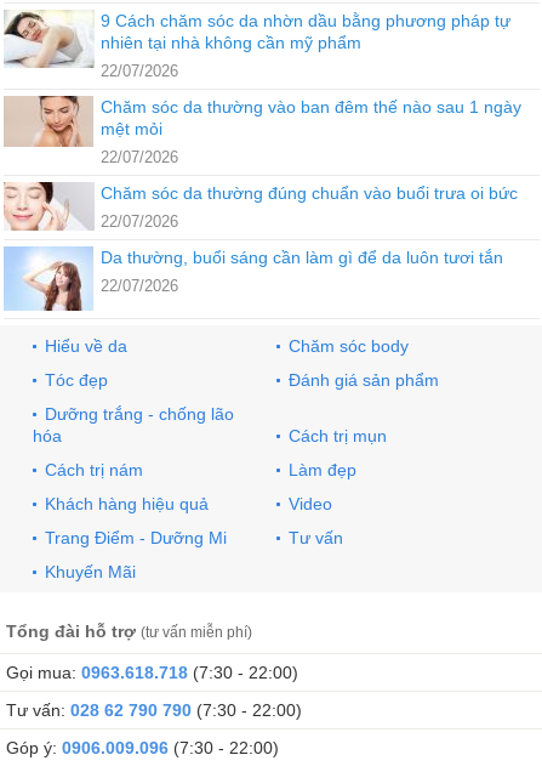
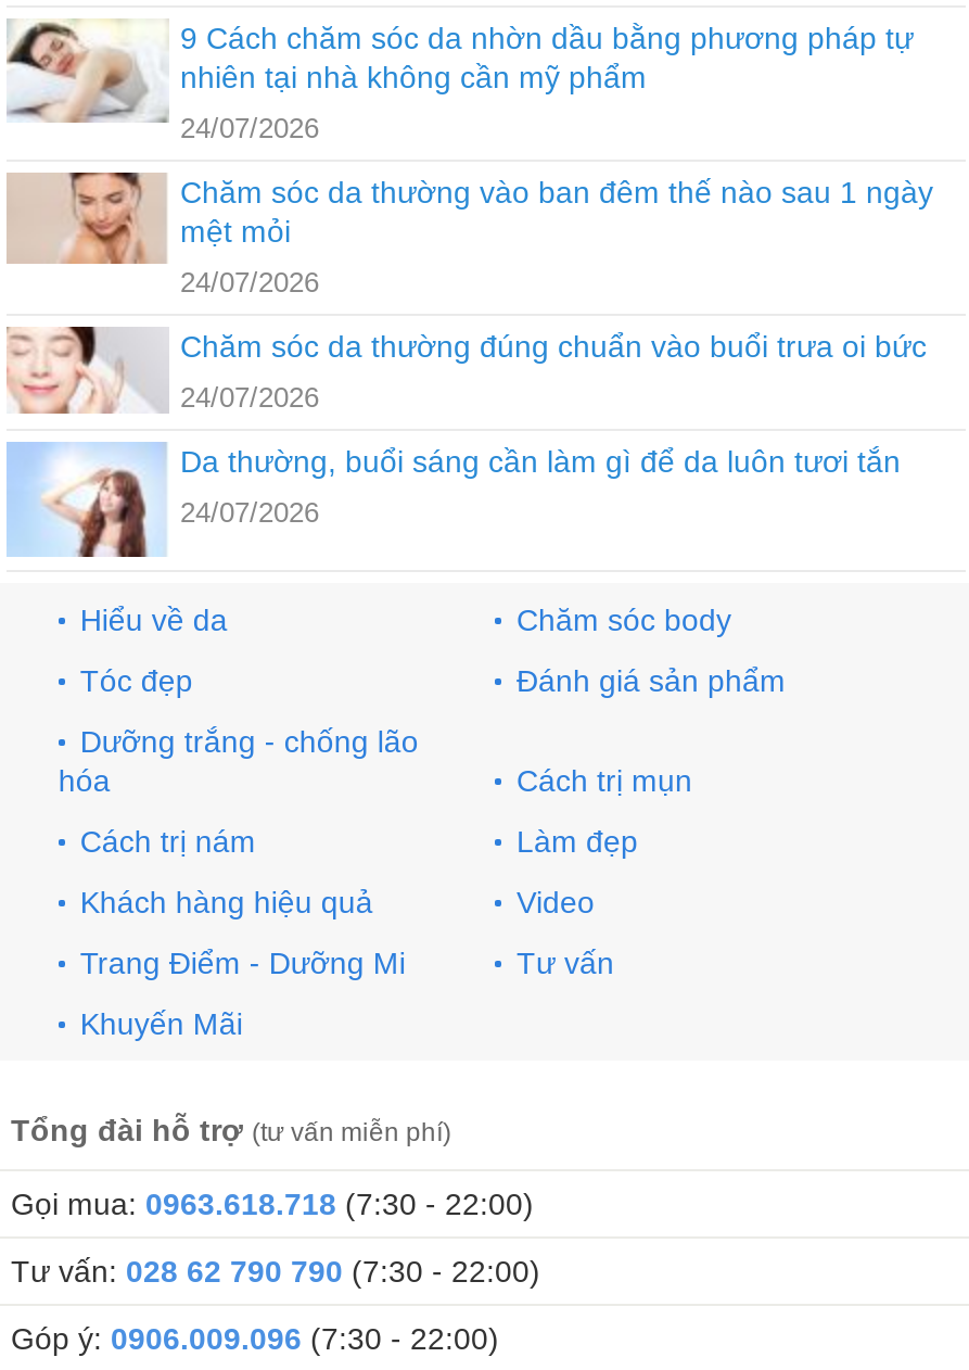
- 22/07/2026
+ 24/07/2026

- 22/07/2026
+ 24/07/2026

- 22/07/2026
+ 24/07/2026

- 22/07/2026
+ 24/07/2026
